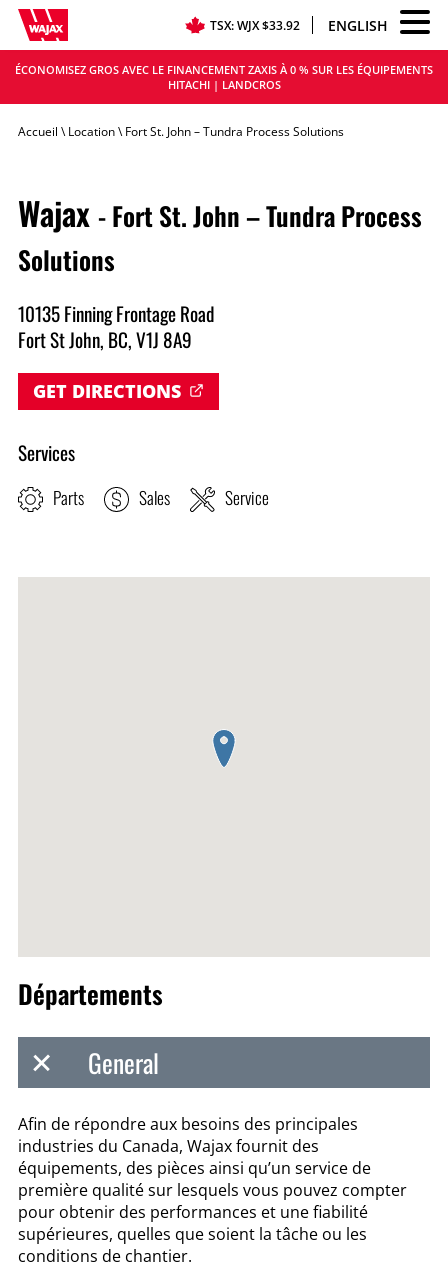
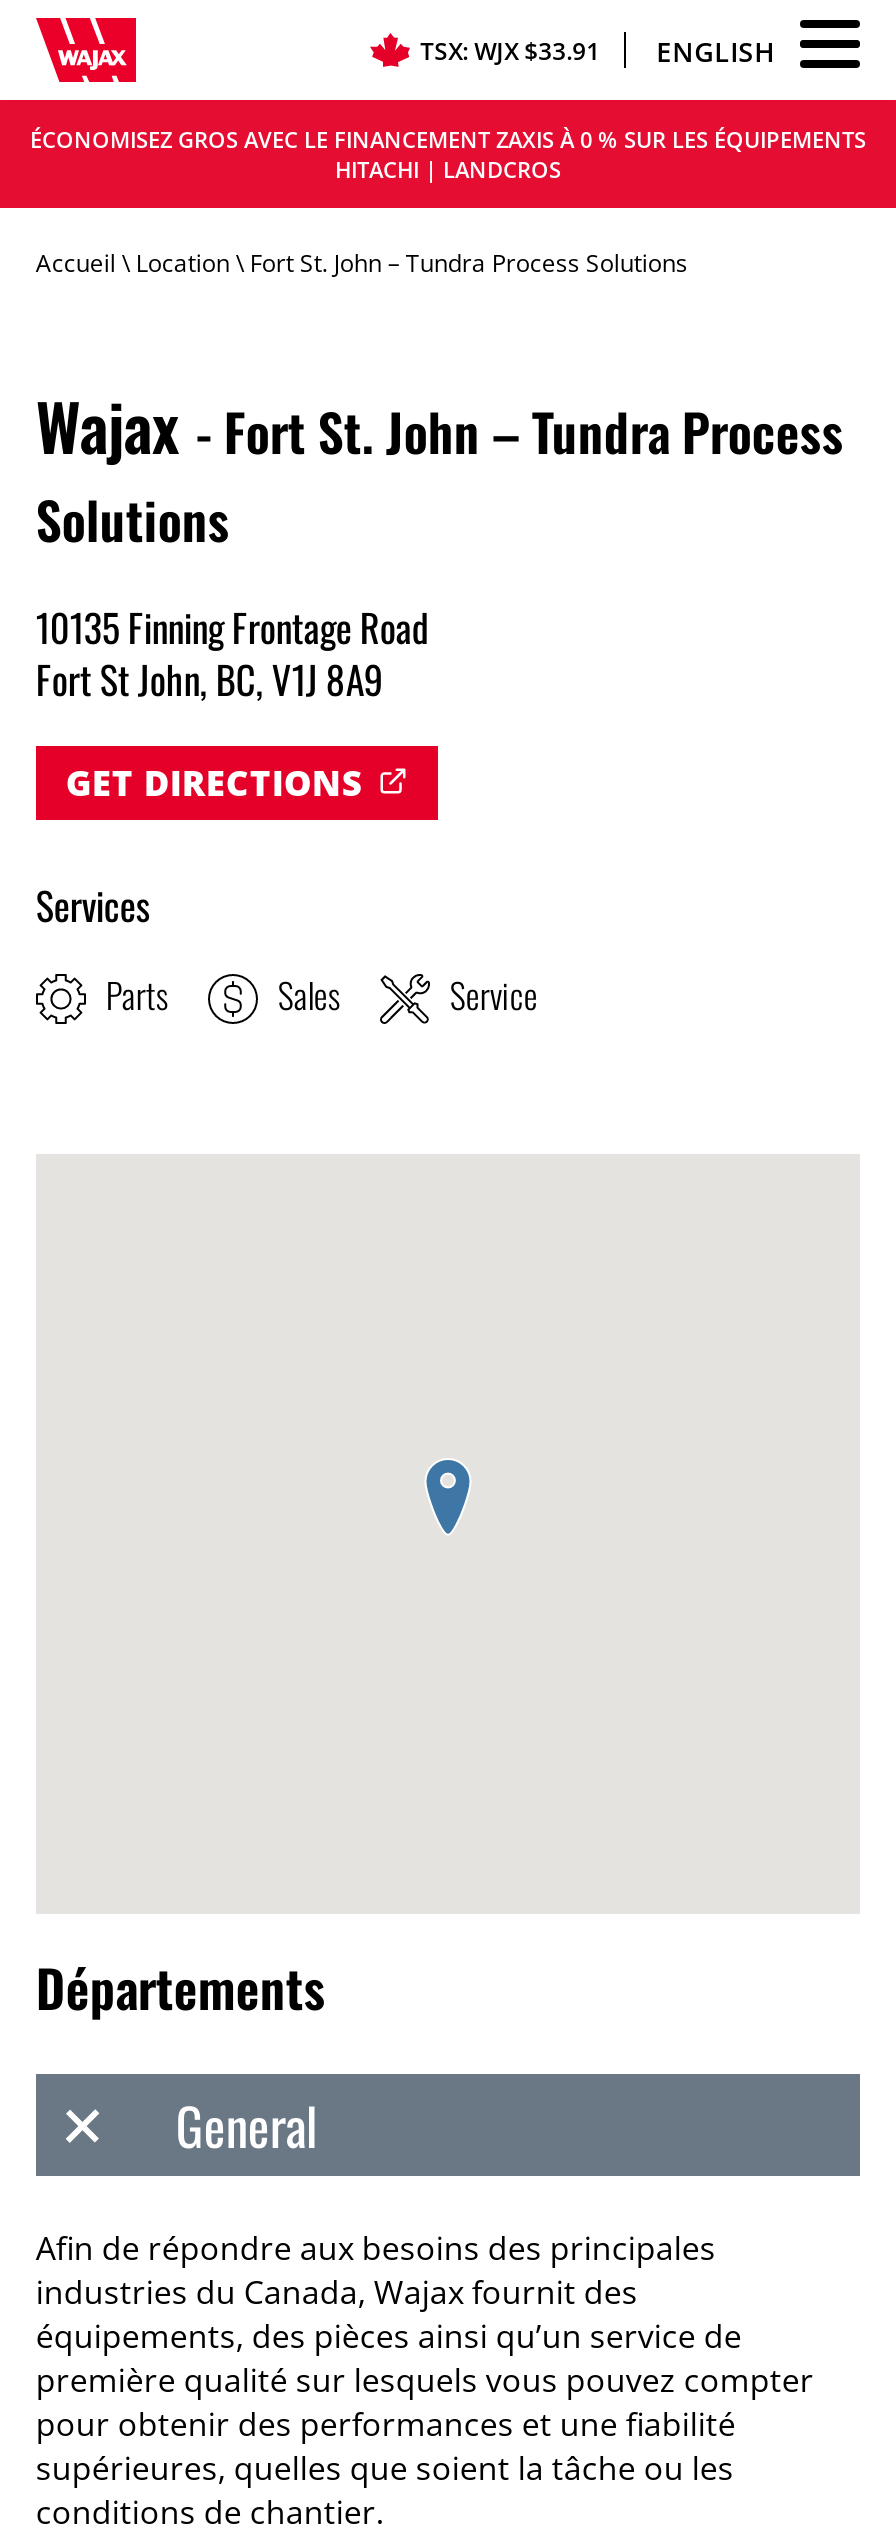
- TSX WJX $33.92
+ TSX WJX $33.91
